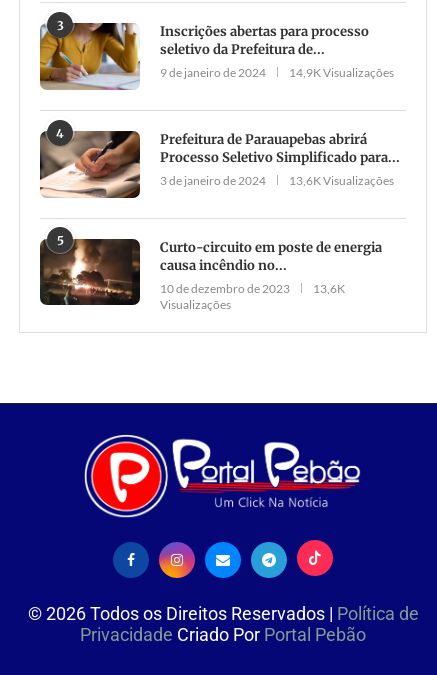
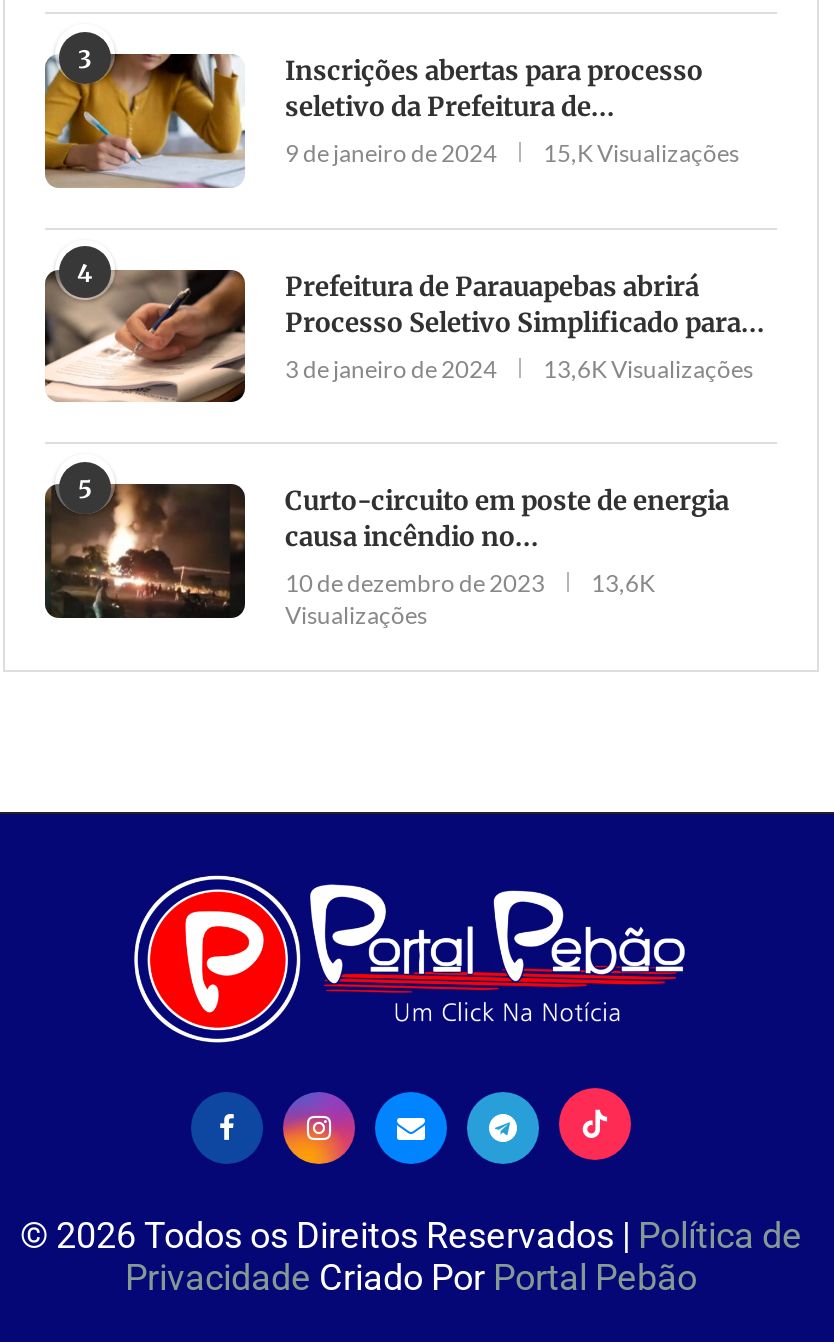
- 14,9K Visualizações
+ 15,K Visualizações
